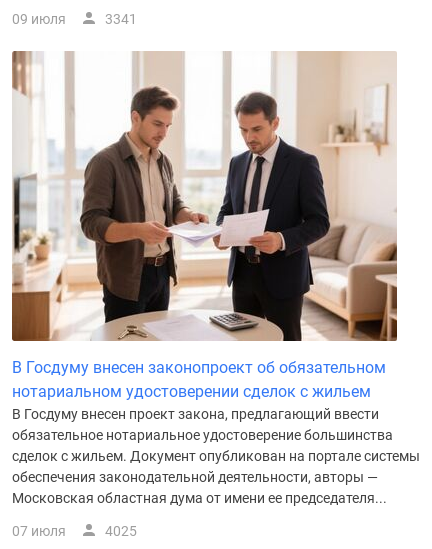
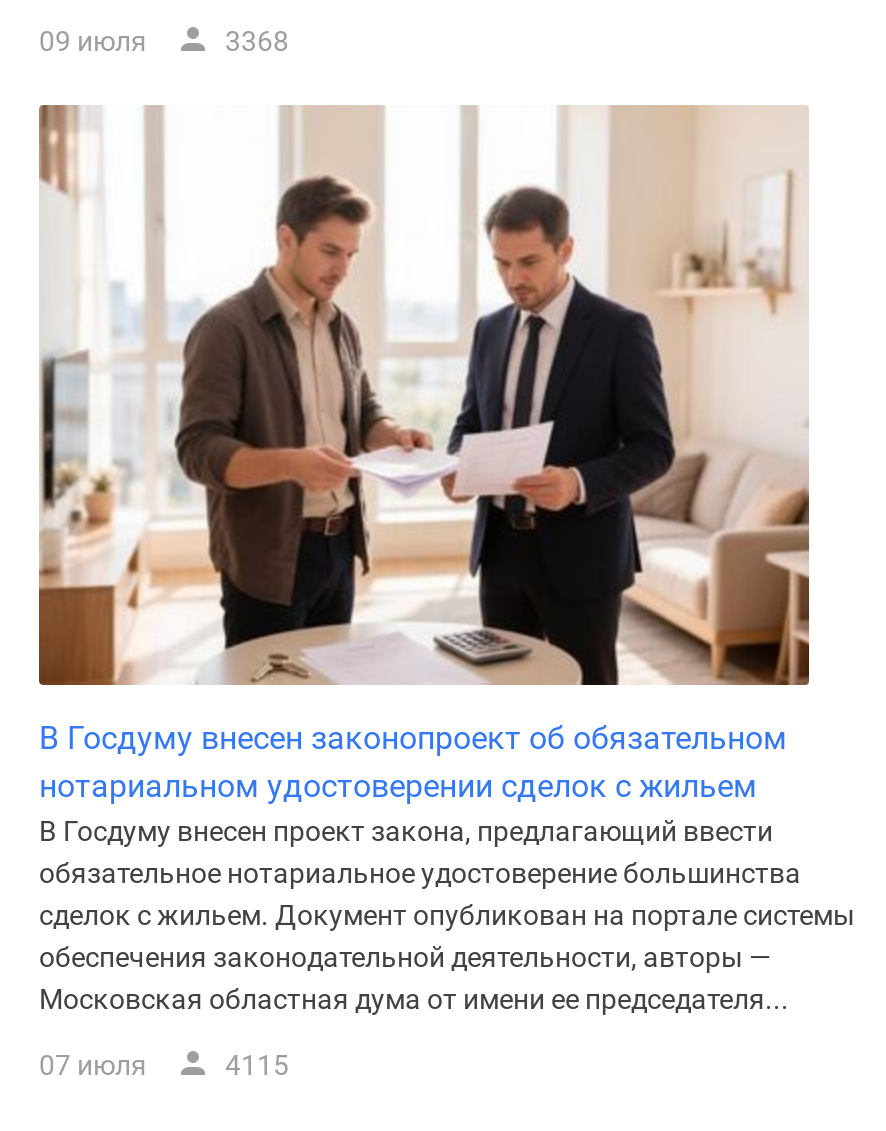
- 3341
+ 3368

- 4025
+ 4115
